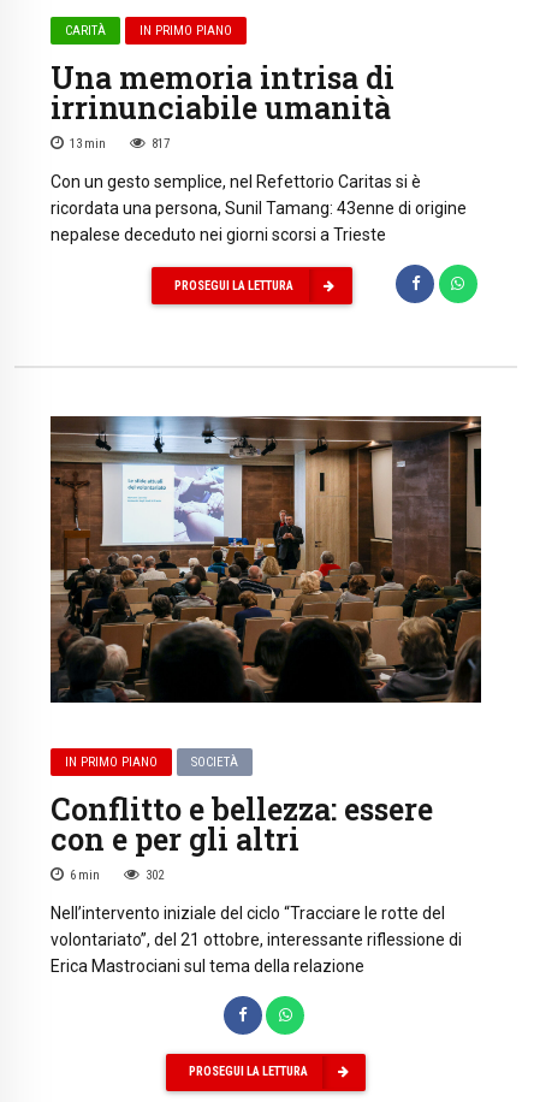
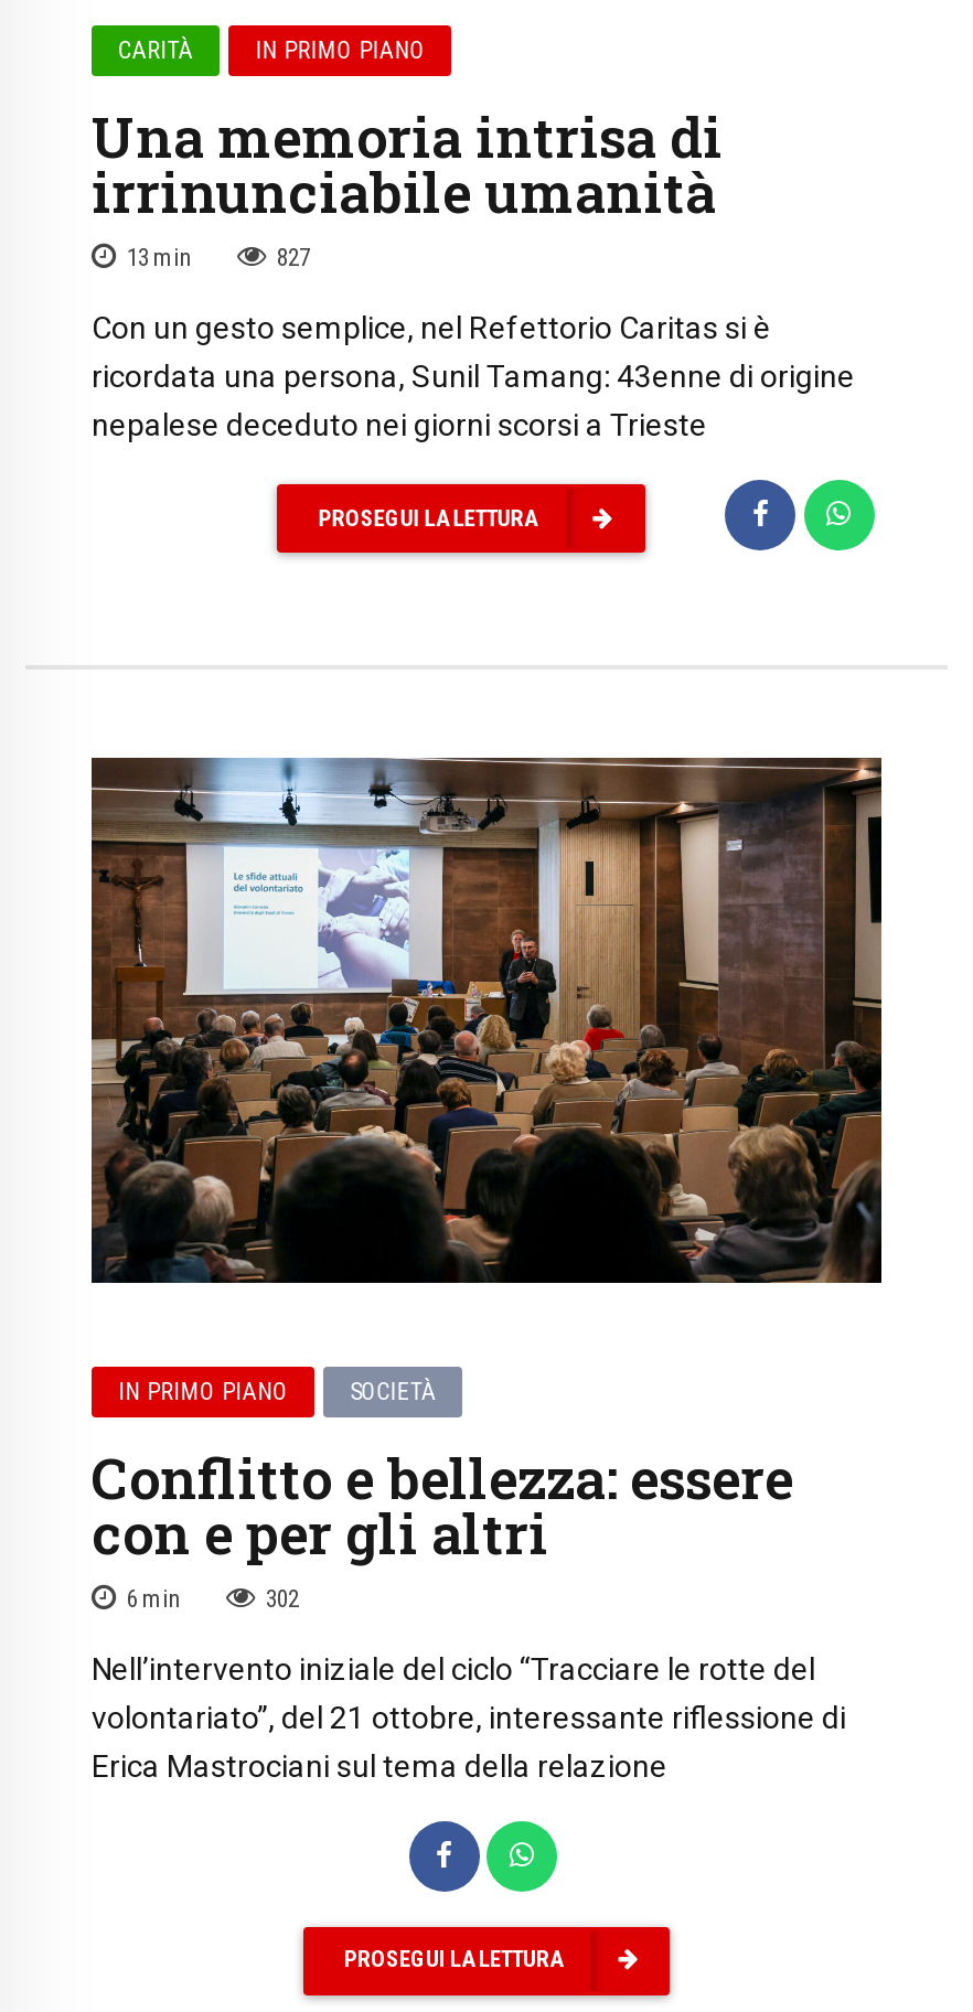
- 817
+ 827
